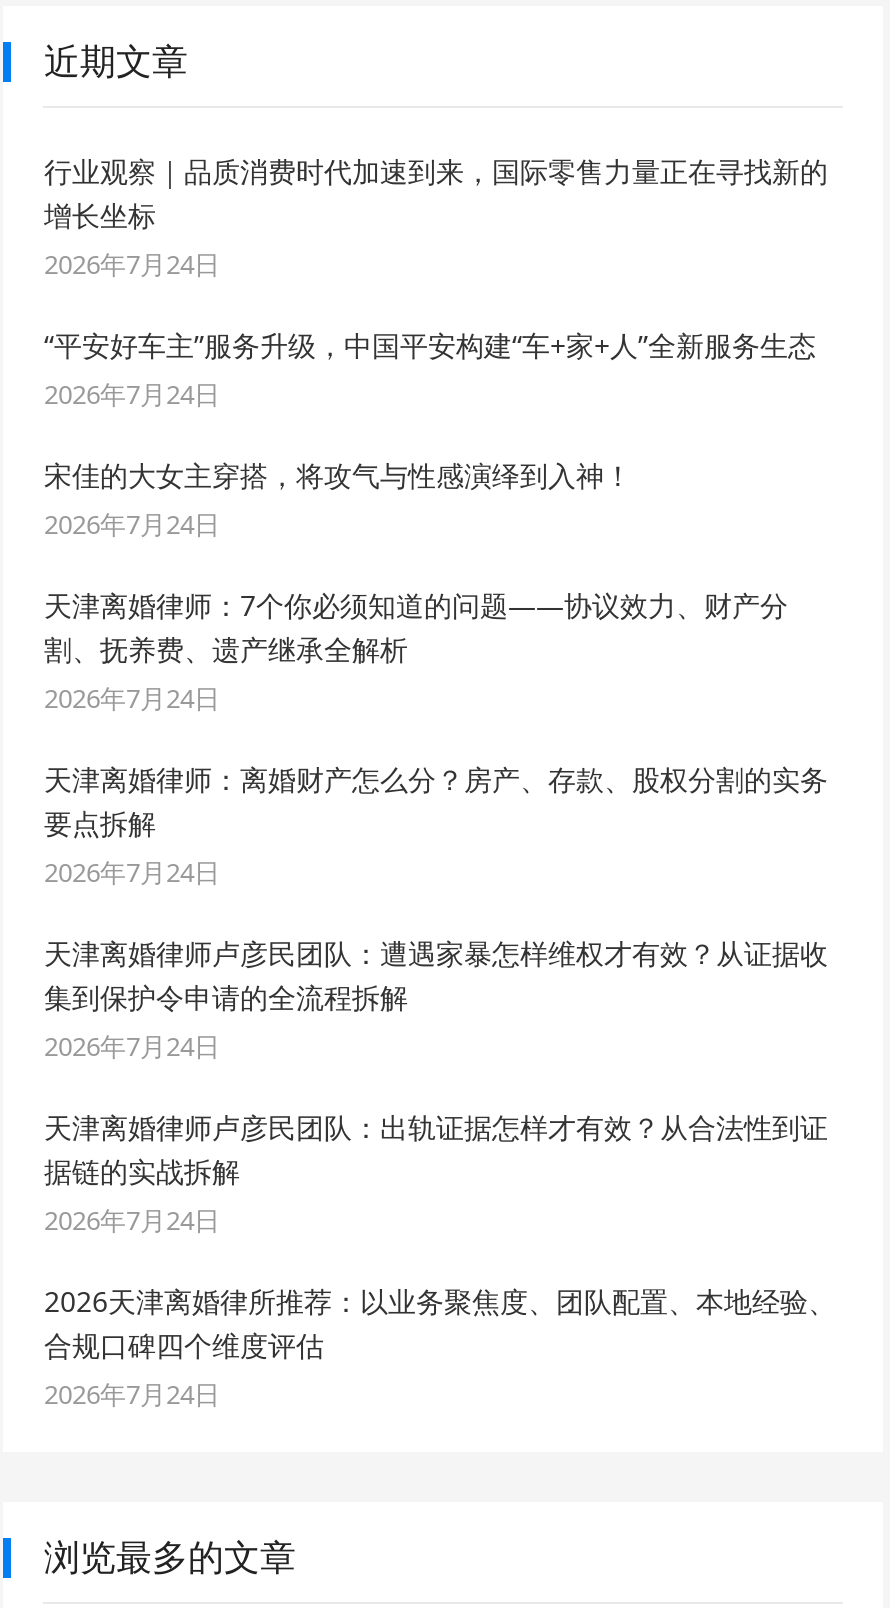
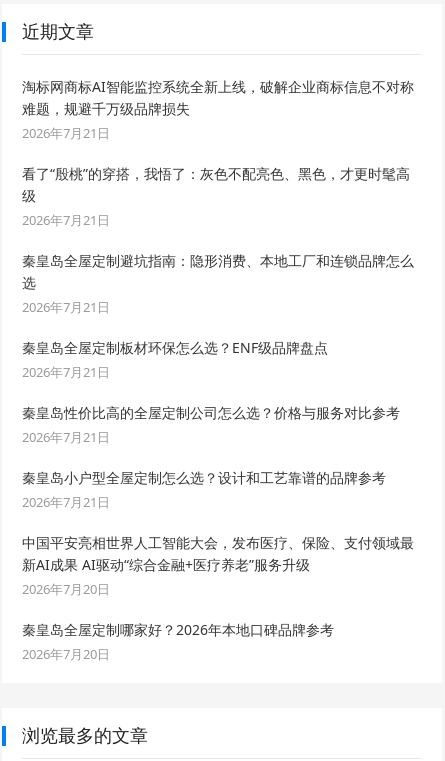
- 行业观察｜品质消费时代加速到来，国际零售力量正在寻找新的
- 增长坐标
- 2026年7月24日
+ 淘标网商标AI智能监控系统全新上线，破解企业商标信息不对称
+ 难题，规避千万级品牌损失
+ 2026年7月21日

- “平安好车主”服务升级，中国平安构建“车+家+人”全新服务生态
- 2026年7月24日
+ 看了“殷桃”的穿搭，我悟了：灰色不配亮色、黑色，才更时髦高
+ 级
+ 2026年7月21日

- 宋佳的大女主穿搭，将攻气与性感演绎到入神！
- 2026年7月24日
+ 秦皇岛全屋定制避坑指南：隐形消费、本地工厂和连锁品牌怎么
+ 选
+ 2026年7月21日

- 天津离婚律师：7个你必须知道的问题——协议效力、财产分
- 割、抚养费、遗产继承全解析
- 2026年7月24日
+ 秦皇岛全屋定制板材环保怎么选？ENF级品牌盘点
+ 2026年7月21日

- 天津离婚律师：离婚财产怎么分？房产、存款、股权分割的实务
- 要点拆解
- 2026年7月24日
+ 秦皇岛性价比高的全屋定制公司怎么选？价格与服务对比参考
+ 2026年7月21日

- 天津离婚律师卢彦民团队：遭遇家暴怎样维权才有效？从证据收
- 集到保护令申请的全流程拆解
- 2026年7月24日
+ 秦皇岛小户型全屋定制怎么选？设计和工艺靠谱的品牌参考
+ 2026年7月21日

- 天津离婚律师卢彦民团队：出轨证据怎样才有效？从合法性到证
- 据链的实战拆解
- 2026年7月24日
+ 中国平安亮相世界人工智能大会，发布医疗、保险、支付领域最
+ 新AI成果 AI驱动“综合金融+医疗养老”服务升级
+ 2026年7月20日

- 2026天津离婚律所推荐：以业务聚焦度、团队配置、本地经验、
- 合规口碑四个维度评估
- 2026年7月24日
+ 秦皇岛全屋定制哪家好？2026年本地口碑品牌参考
+ 2026年7月20日
